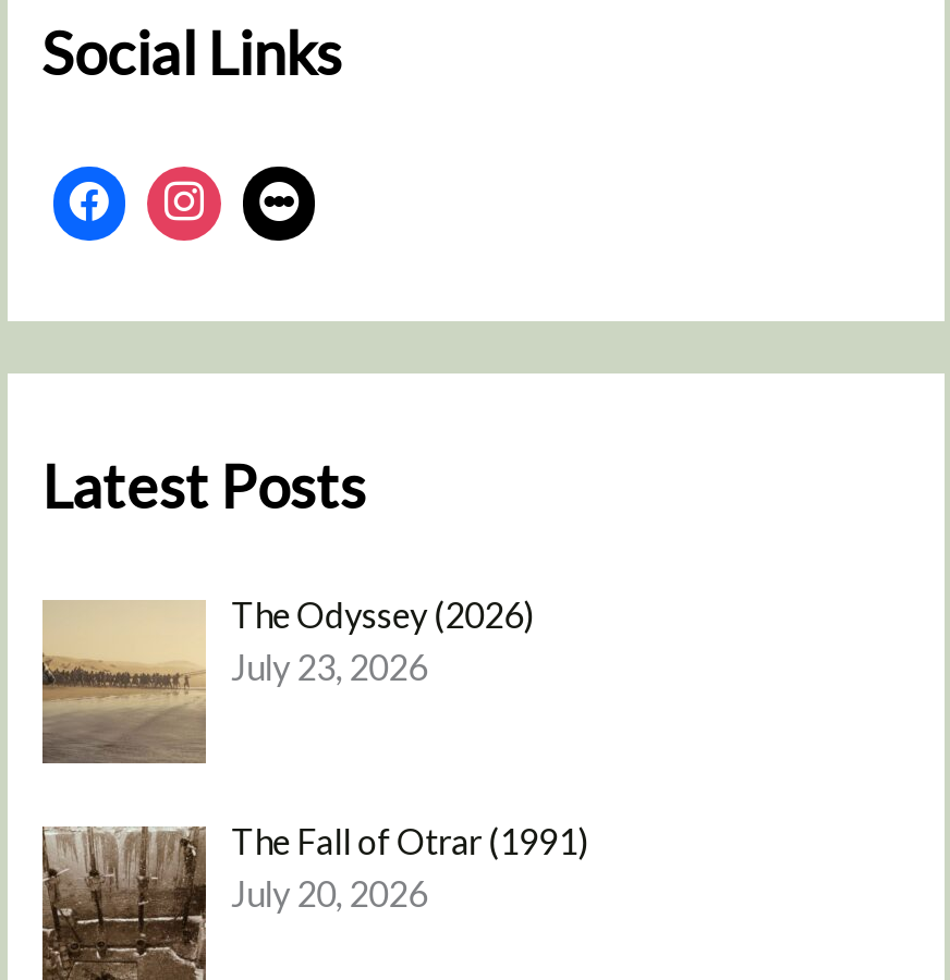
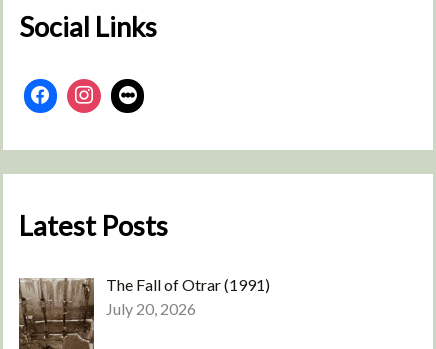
- [image]
- The Odyssey (2026)
- July 23, 2026
